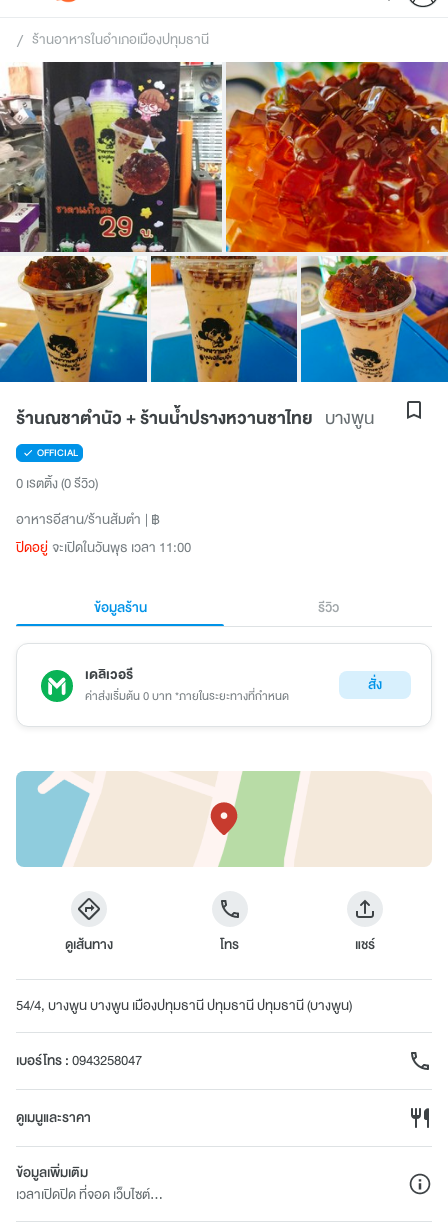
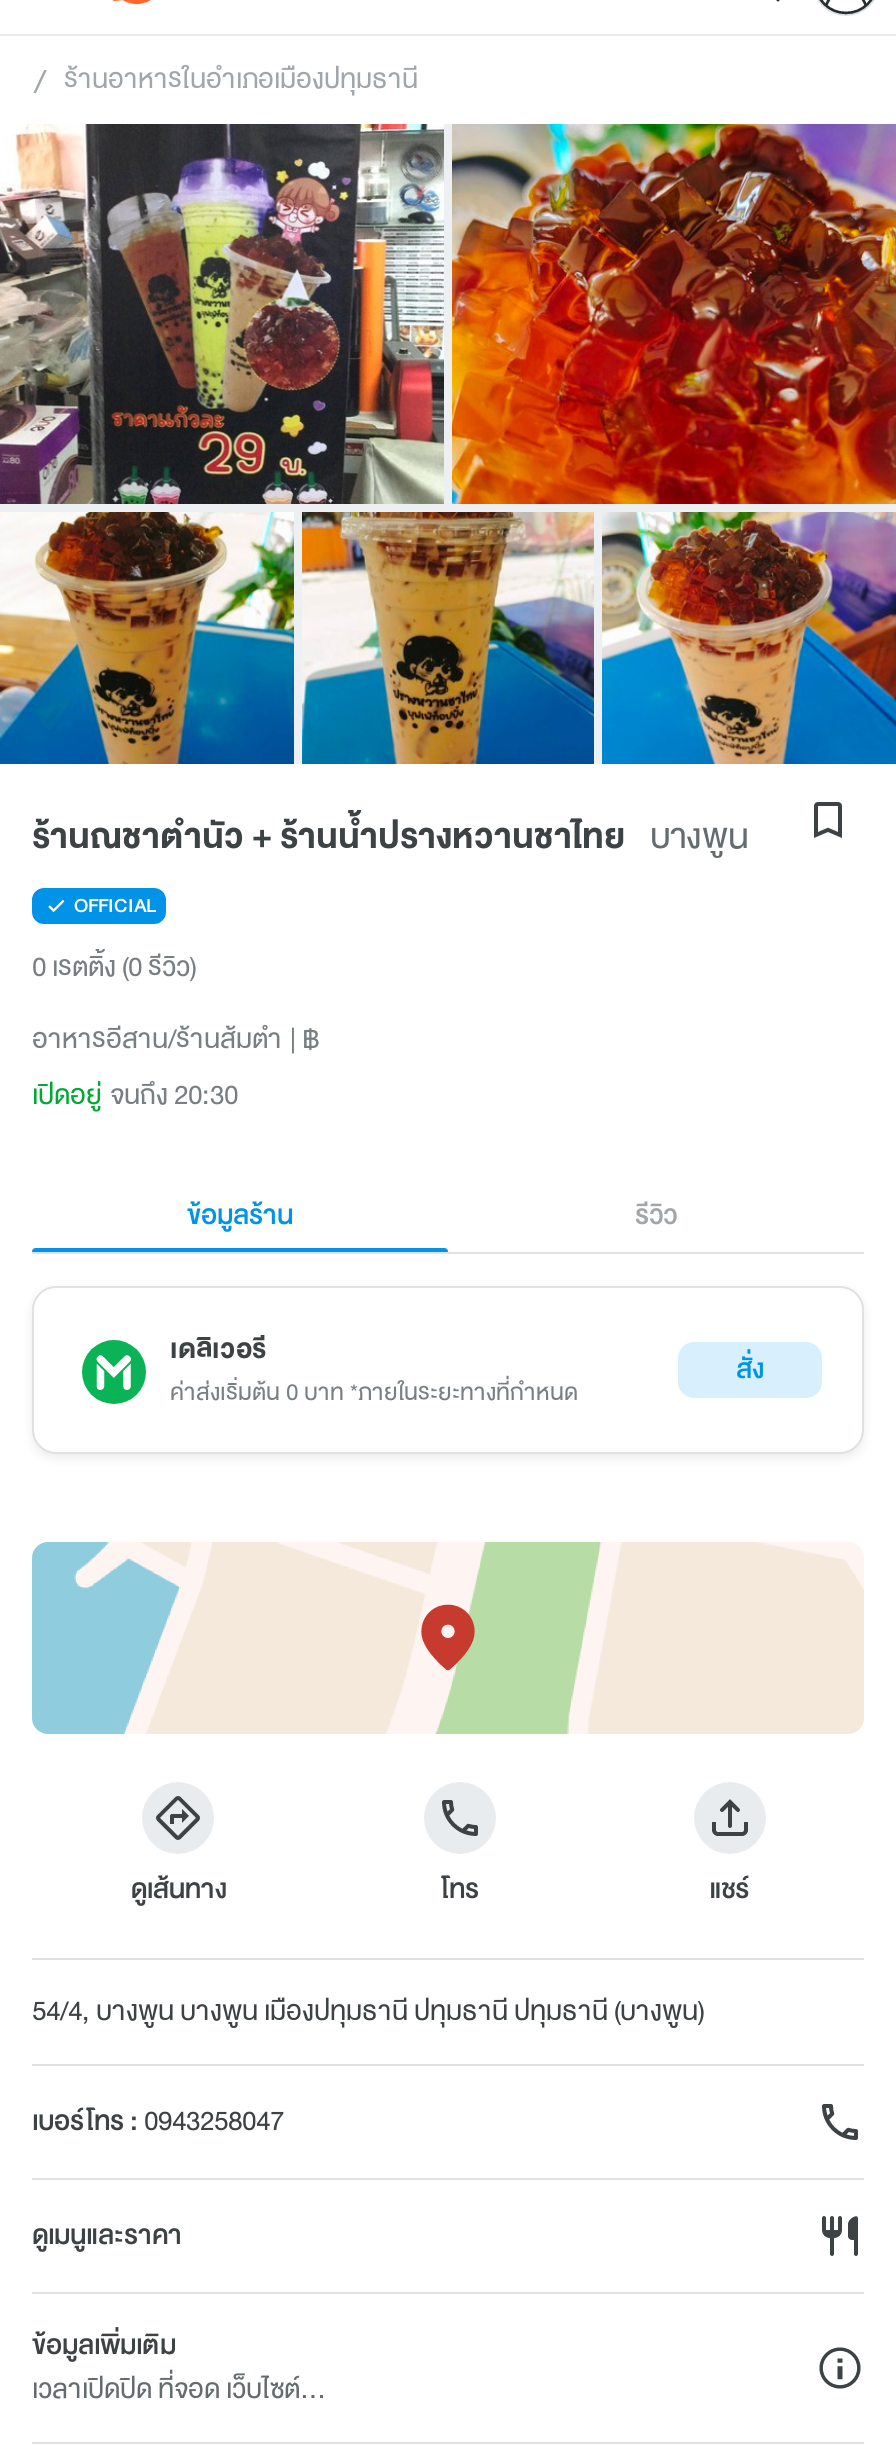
- ปิดอยู่ จะเปิดในวันพุธ เวลา 11:00
+ เปิดอยู่ จนถึง 20:30
